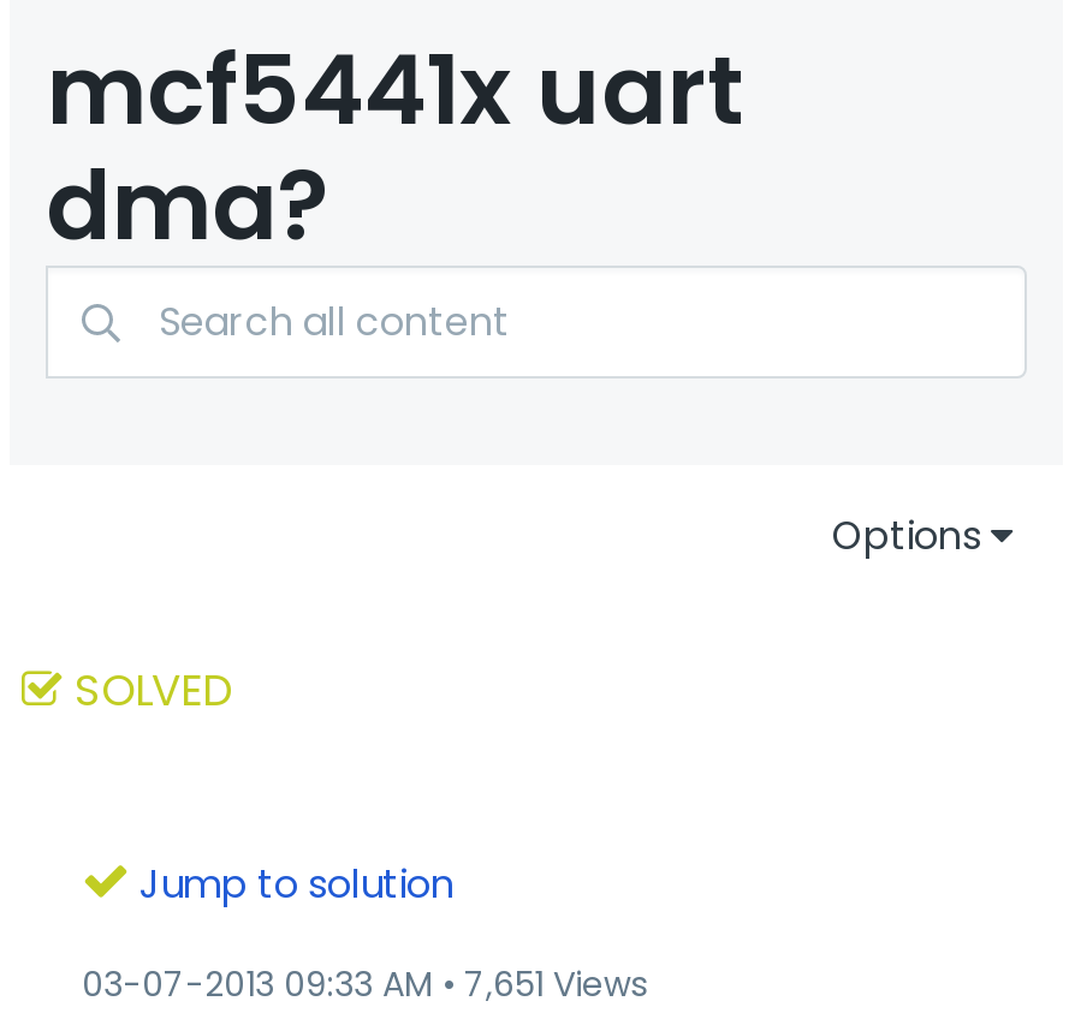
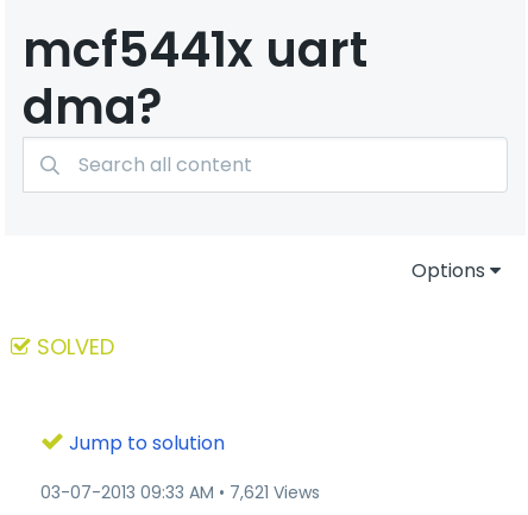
- 03-07-2013 09:33 AM 7,651 Views
+ 03-07-2013 09:33 AM 7,621 Views
